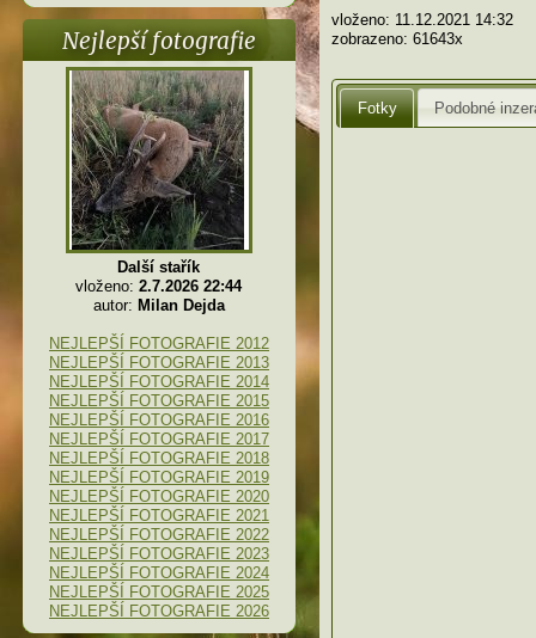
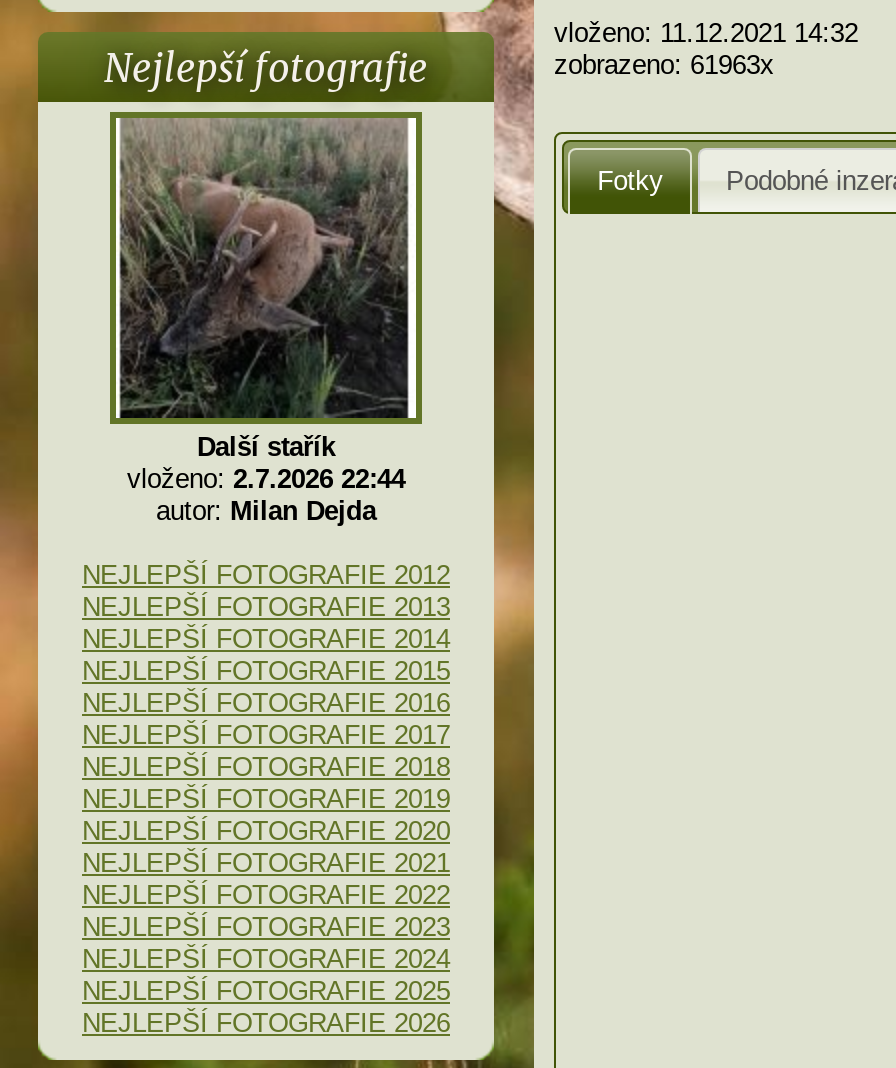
- zobrazeno: 61643x
+ zobrazeno: 61963x
